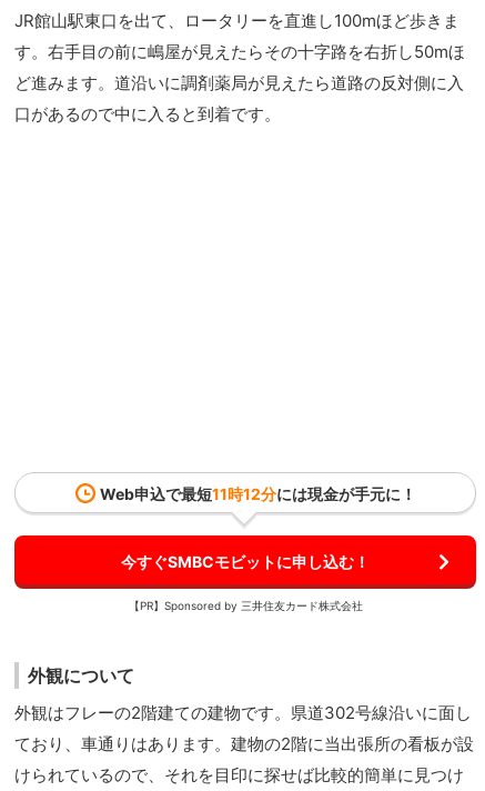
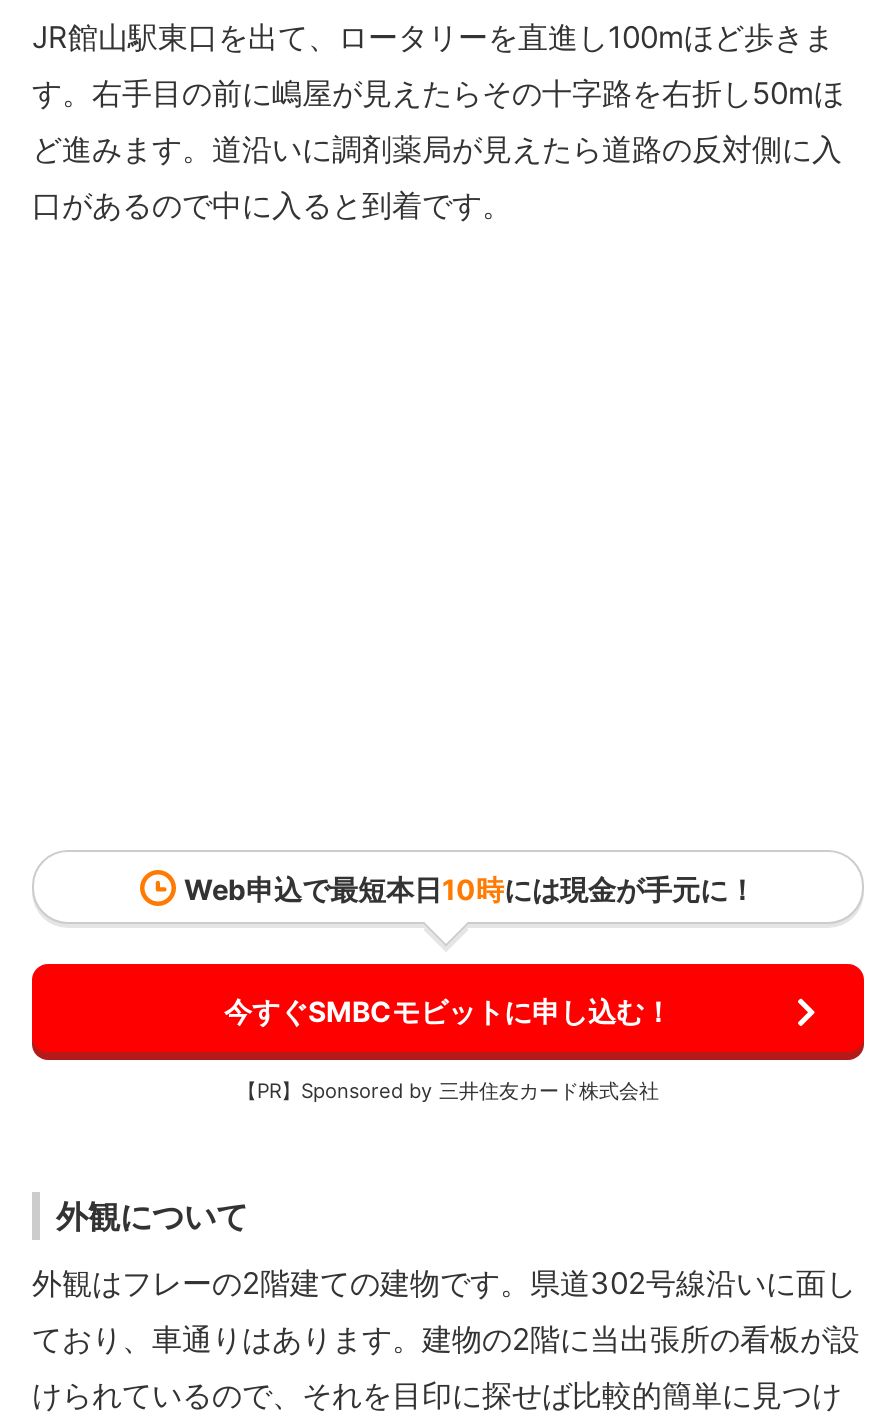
- Web申込で最短11時12分には現金が手元に！
+ Web申込で最短本日10時には現金が手元に！
